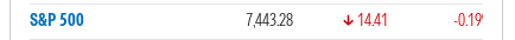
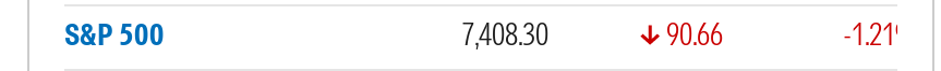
- 7,443.28
+ 7,408.30

- 14.41
+ 90.66

- -0.19%
+ -1.21%
